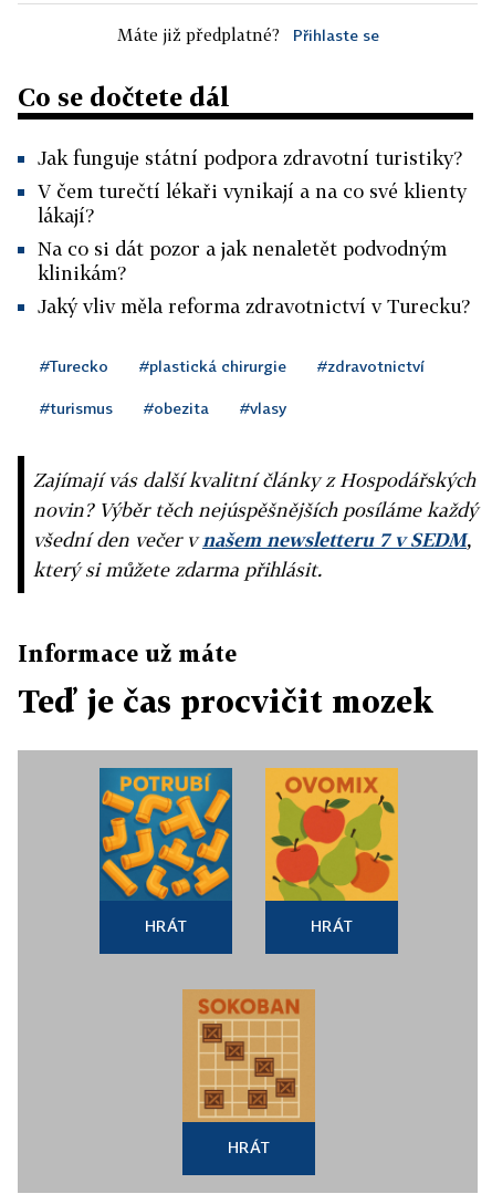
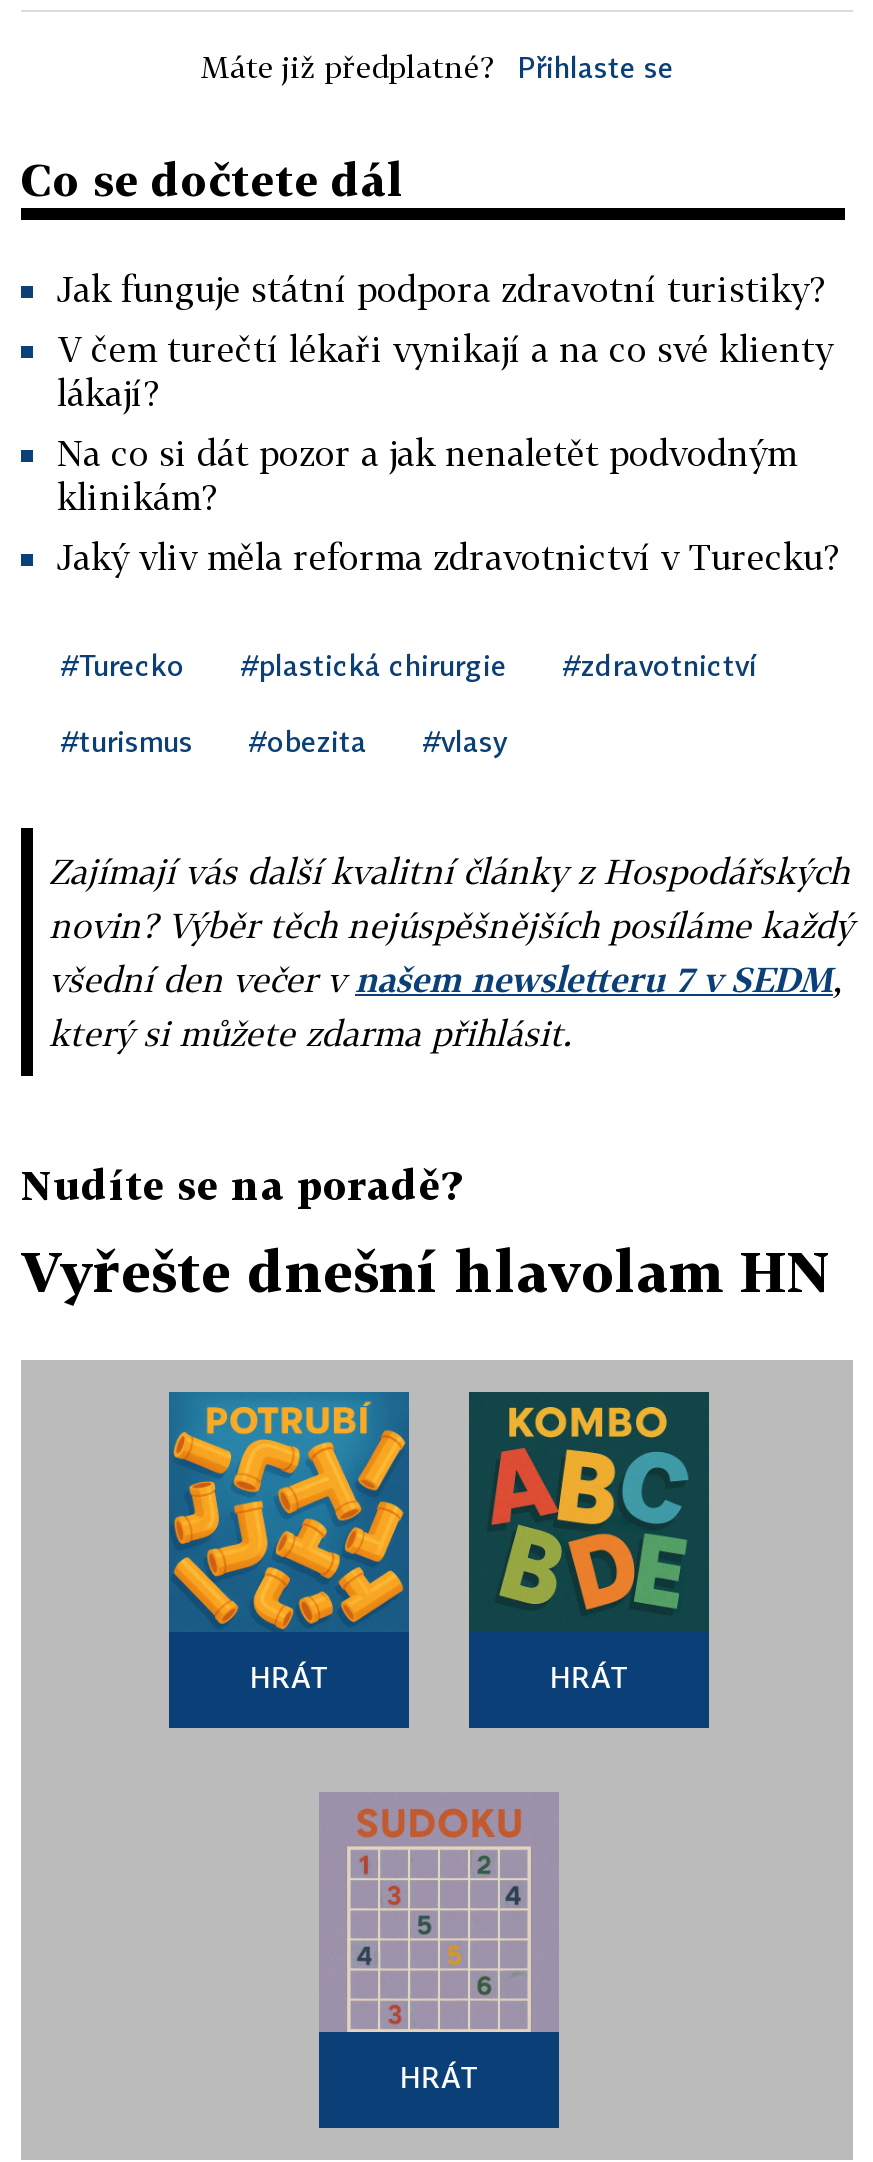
- Informace už máte
+ Nudíte se na poradě?

- Teď je čas procvičit mozek
+ Vyřešte dnešní hlavolam HN

- [image]
+ [image]

- [image]
+ [image]
